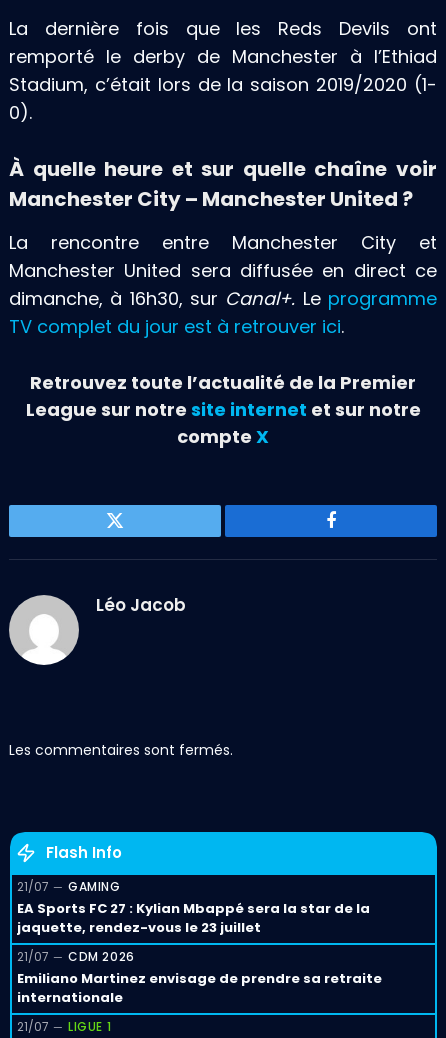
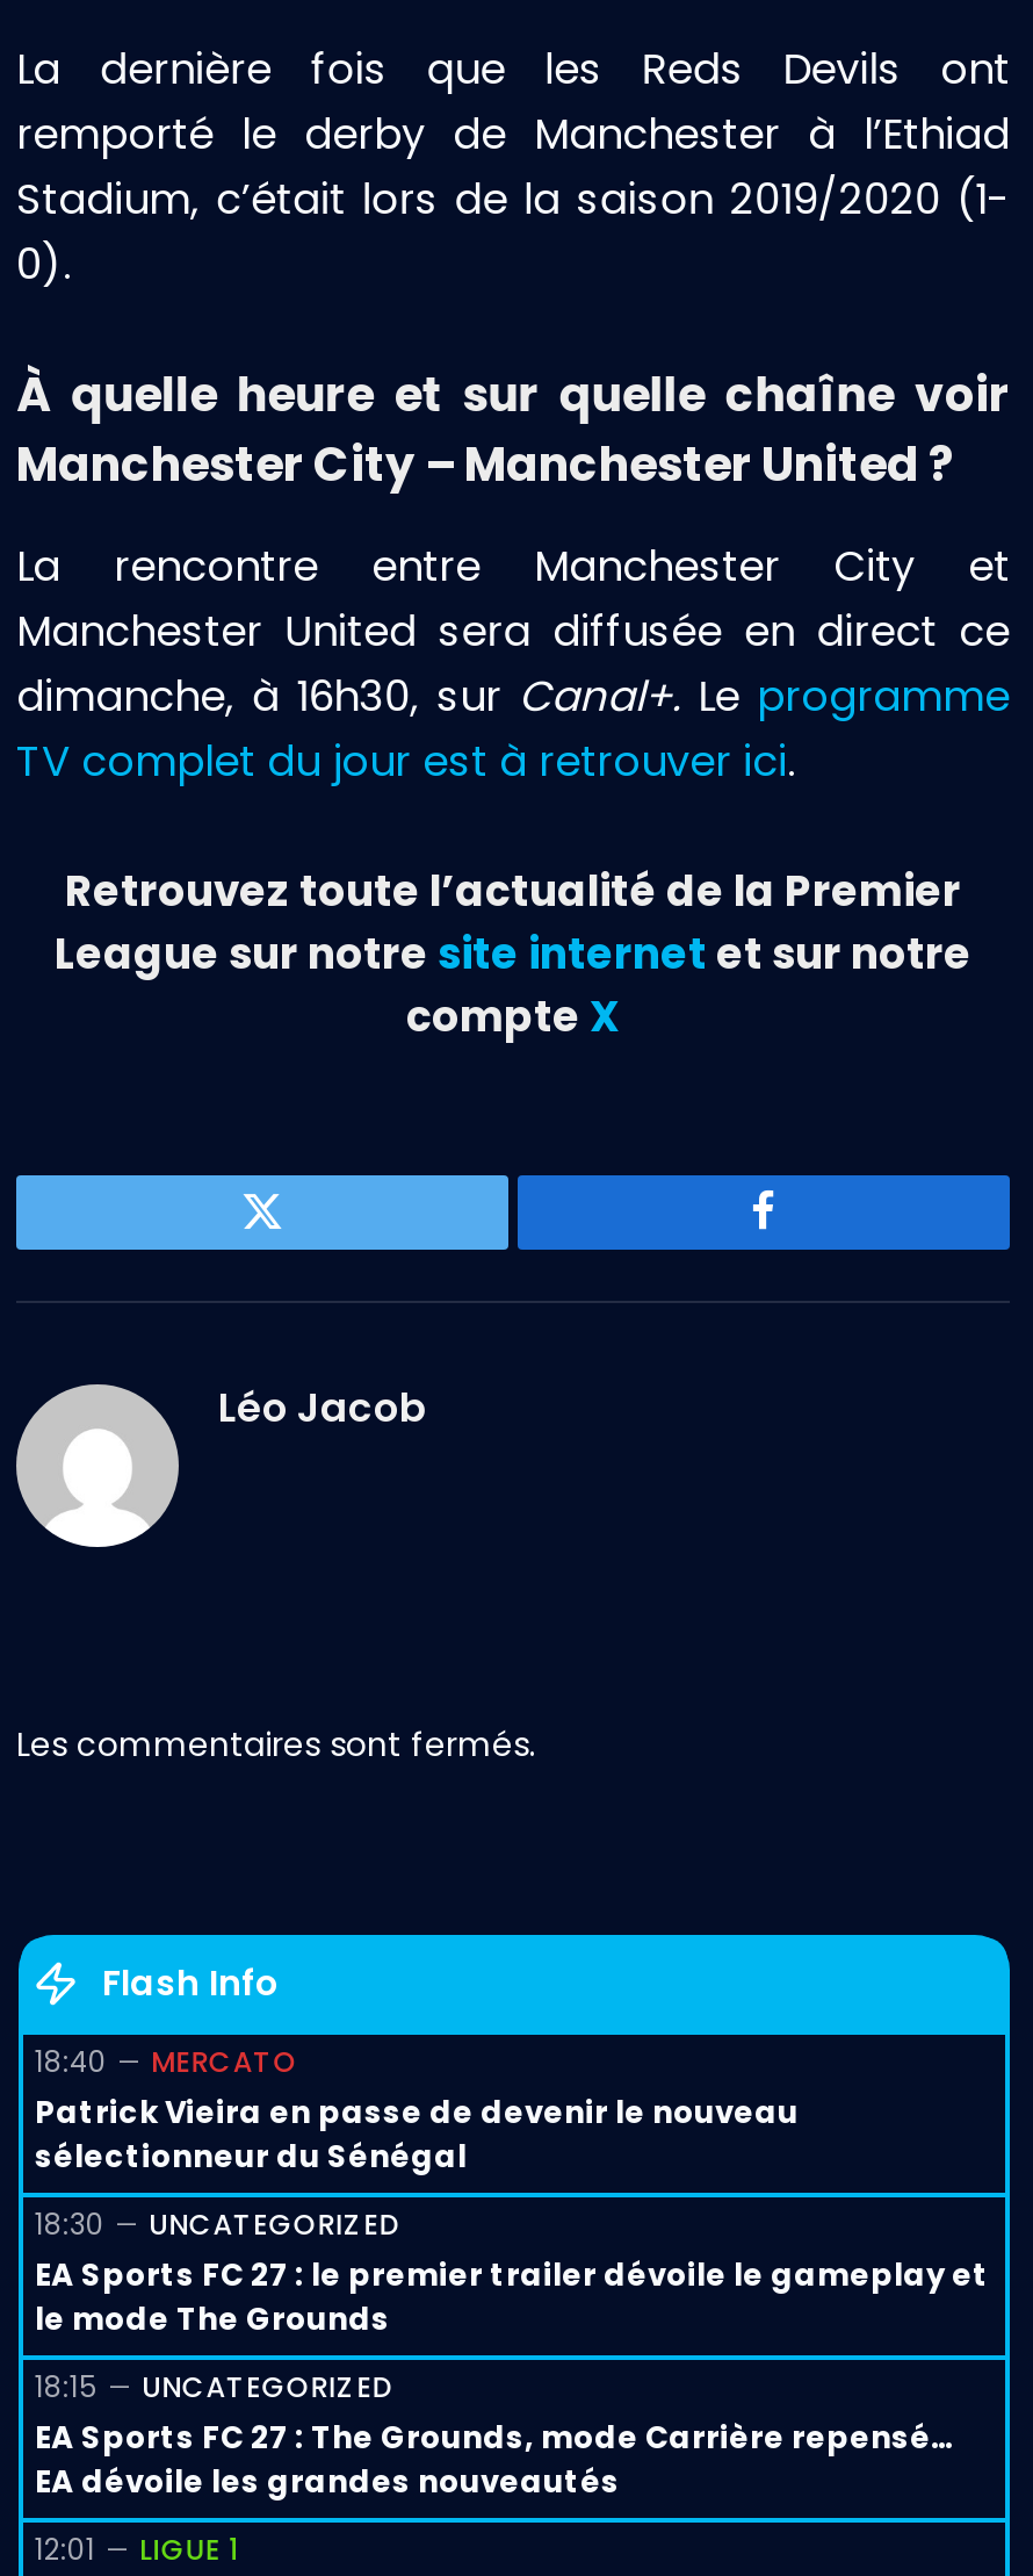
- 21/07
- GAMING
- EA Sports FC 27 : Kylian Mbappé sera la star de la
- jaquette, rendez-vous le 23 juillet
- 21/07
- CDM 2026
- Emiliano Martinez envisage de prendre sa retraite
- internationale
- 21/07
+ 18:40
+ MERCATO
+ Patrick Vieira en passe de devenir le nouveau
+ sélectionneur du Sénégal
+ 18:30
+ UNCATEGORIZED
+ EA Sports FC 27 : le premier trailer dévoile le gameplay et
+ le mode The Grounds
+ 18:15
+ UNCATEGORIZED
+ EA Sports FC 27 : The Grounds, mode Carrière repensé…
+ EA dévoile les grandes nouveautés
+ 12:01
